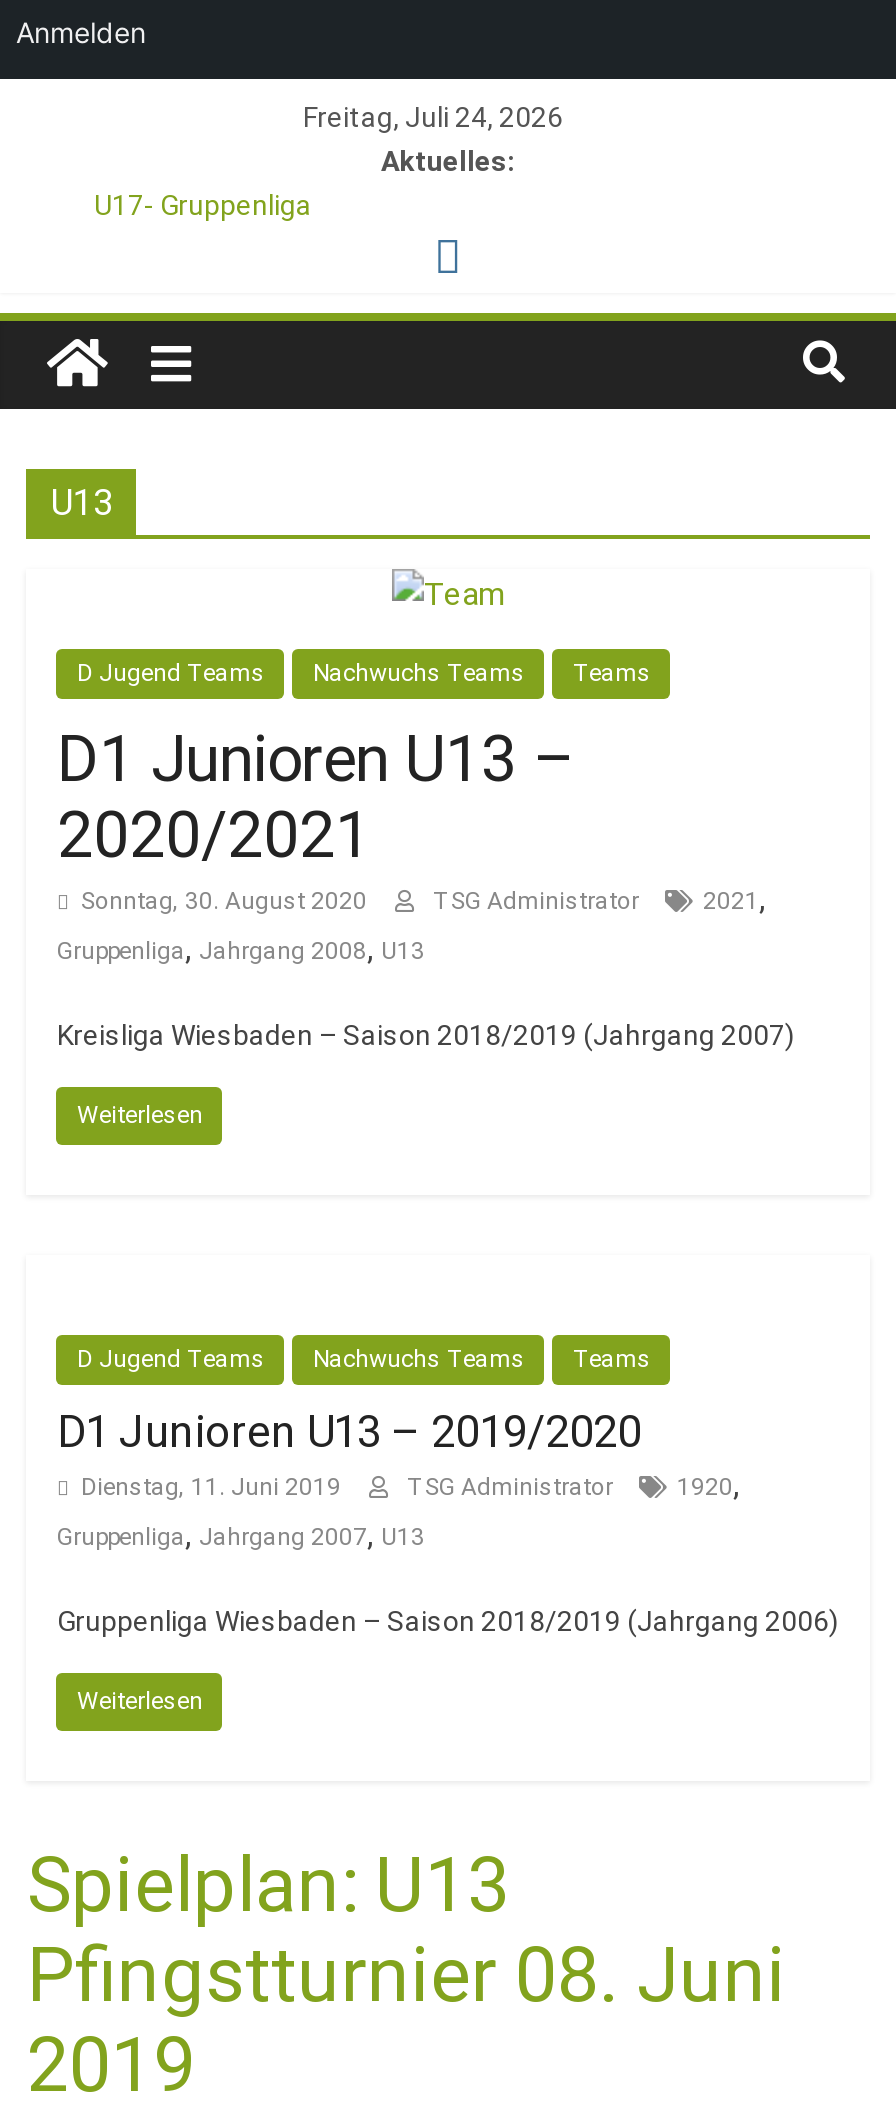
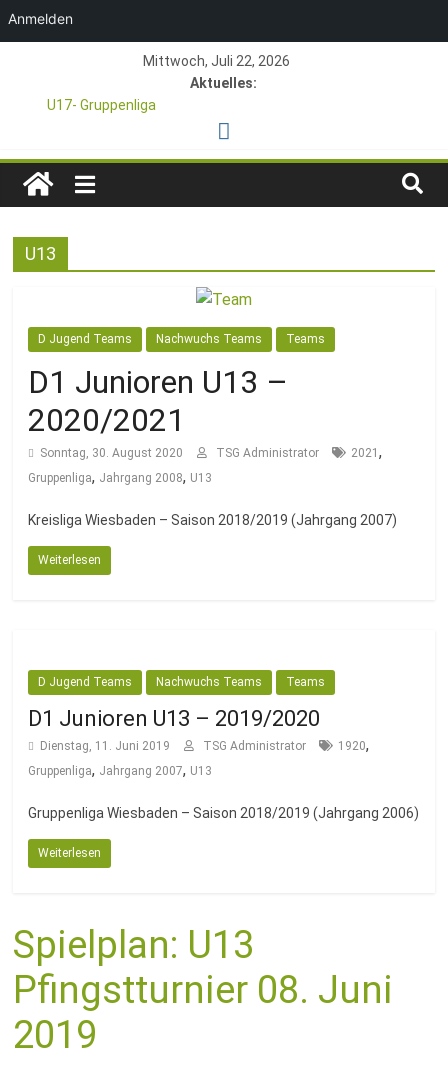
- Freitag, Juli 24, 2026
+ Mittwoch, Juli 22, 2026
